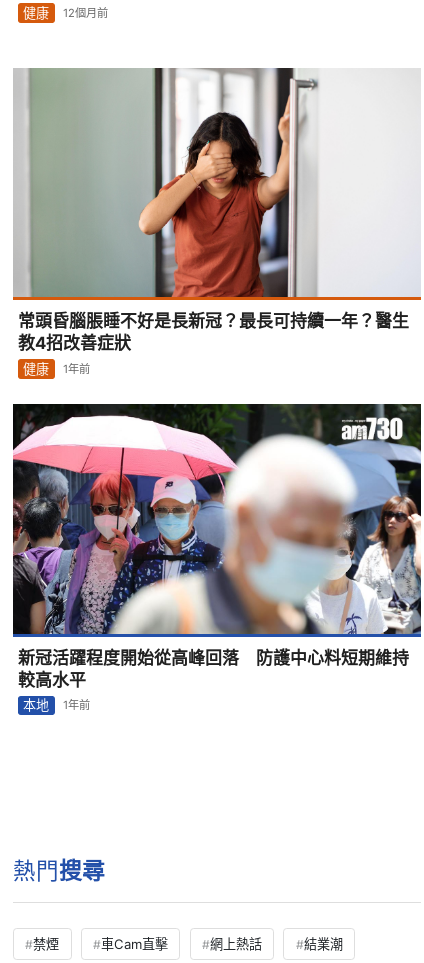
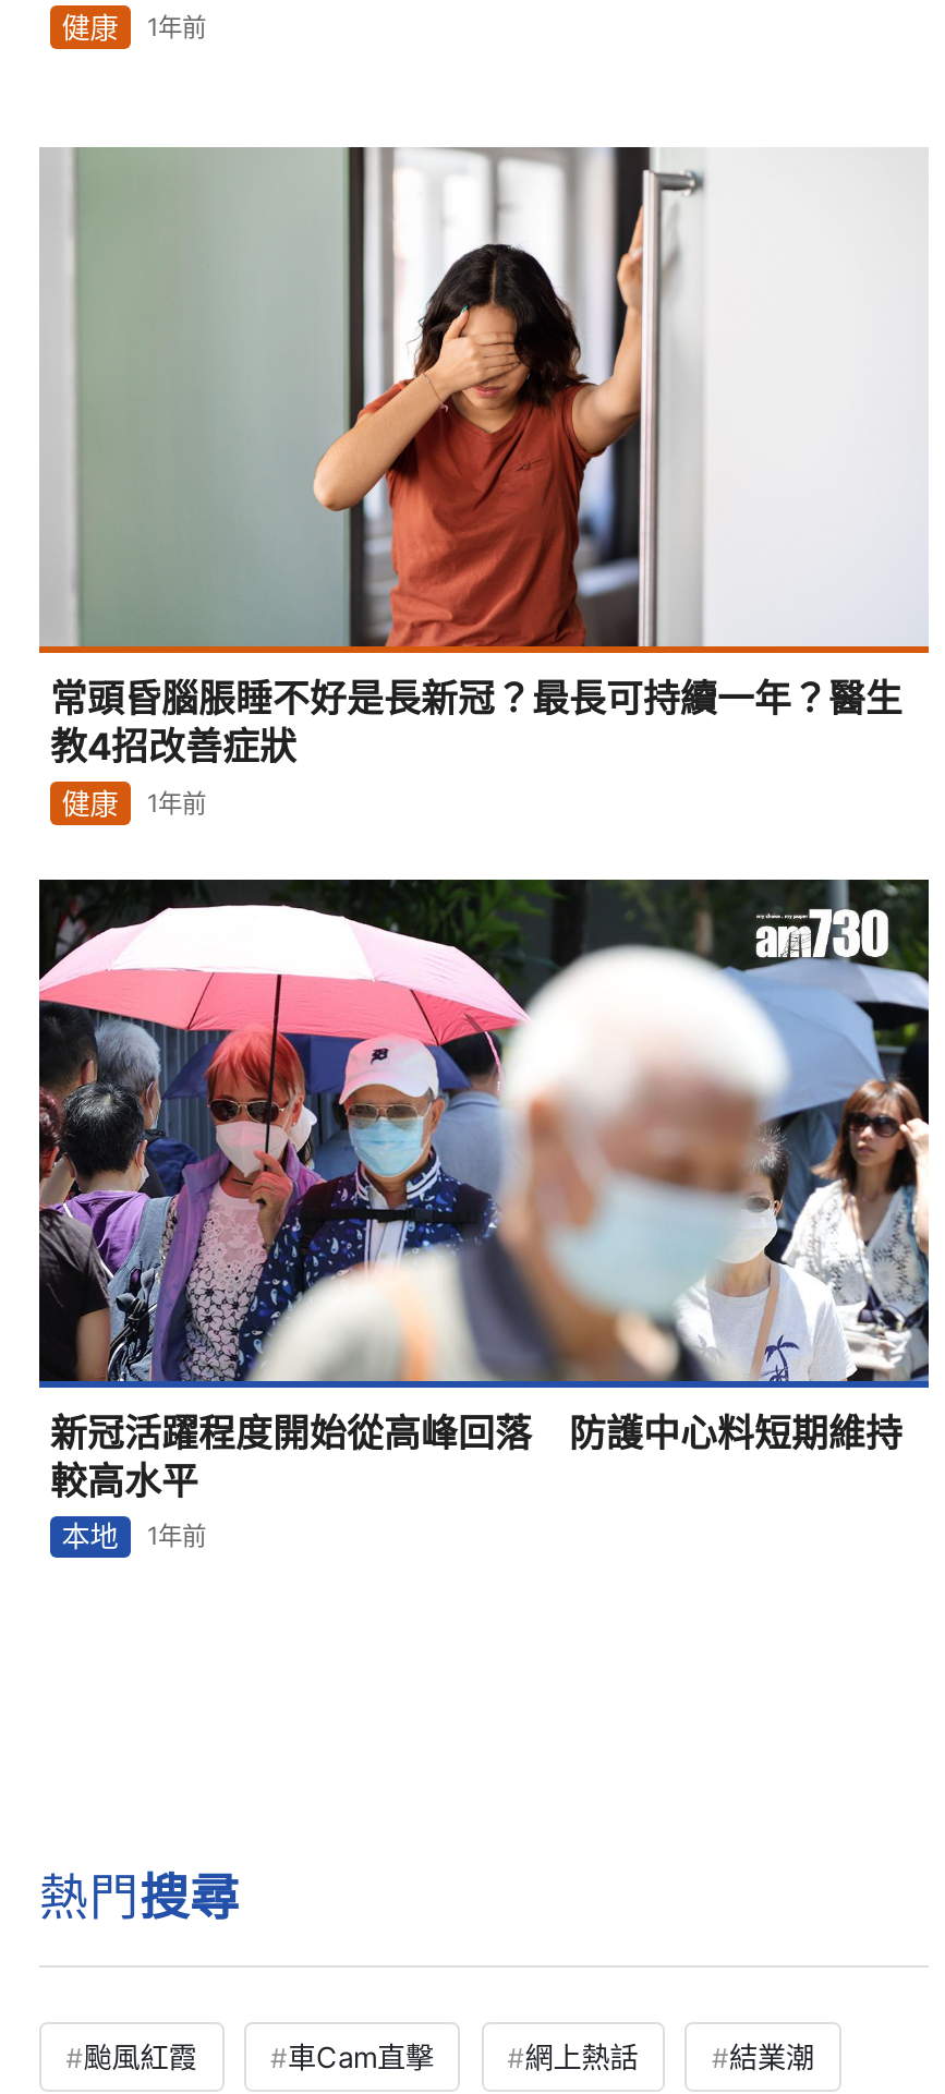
- 健康 12個月前
+ 健康 1年前

- 禁煙
+ 颱風紅霞
